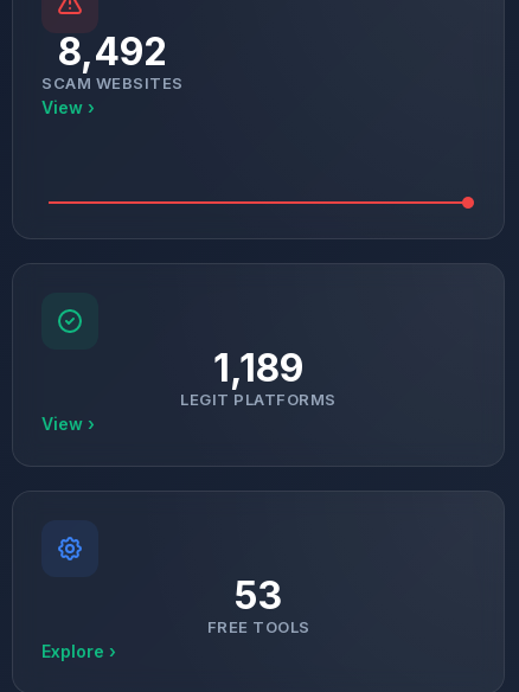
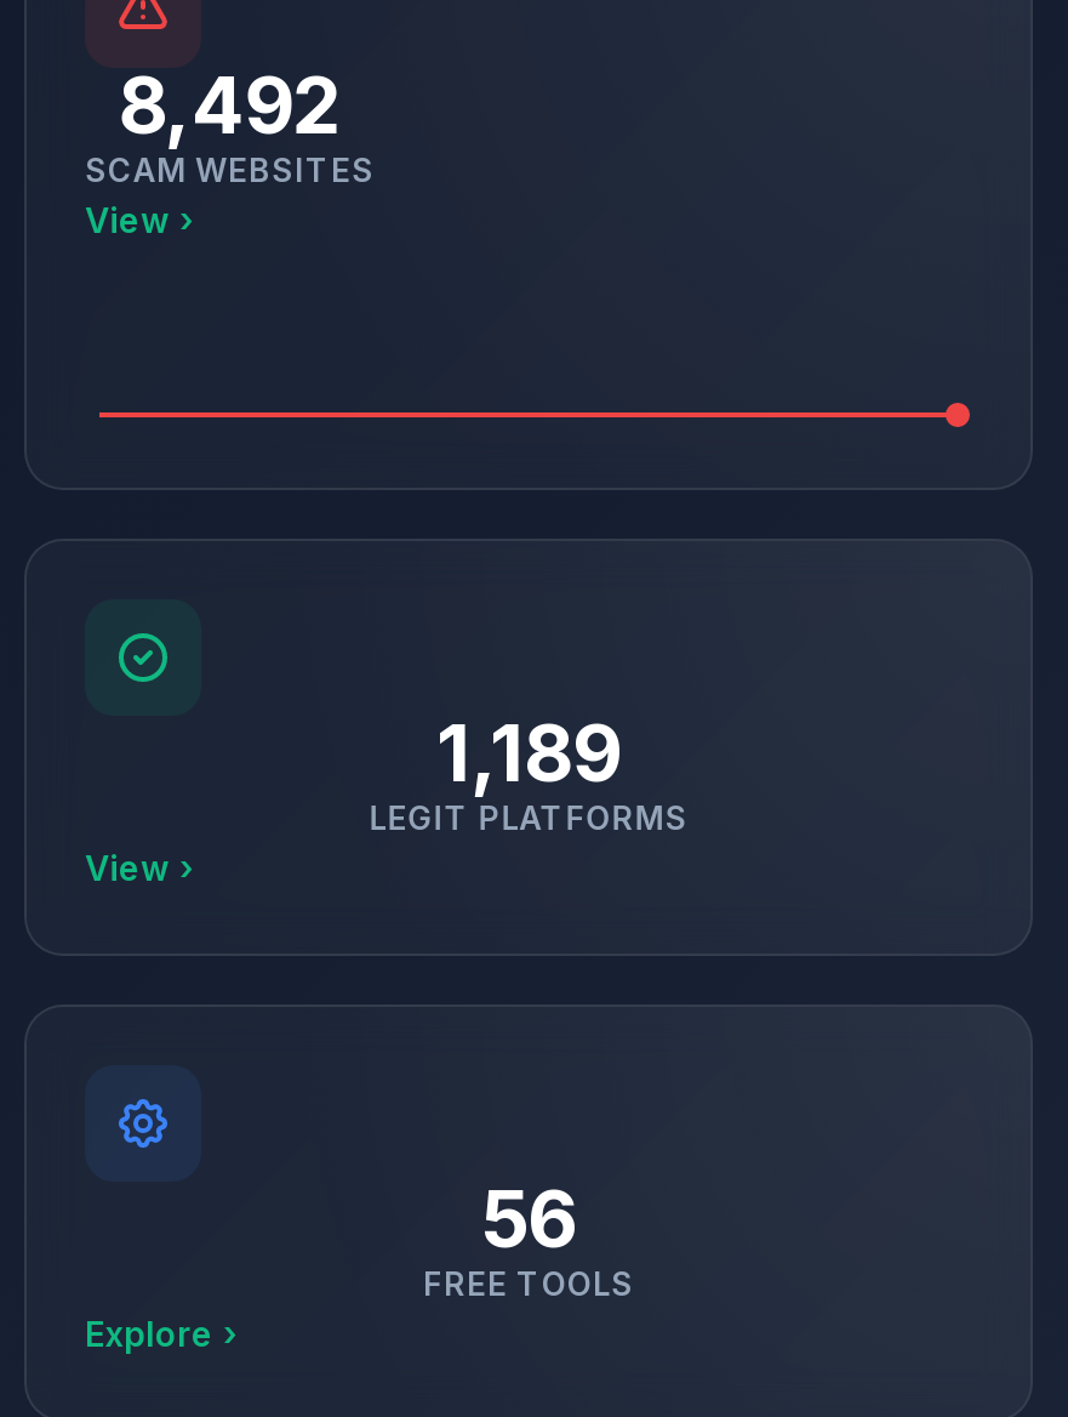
- 53
+ 56
